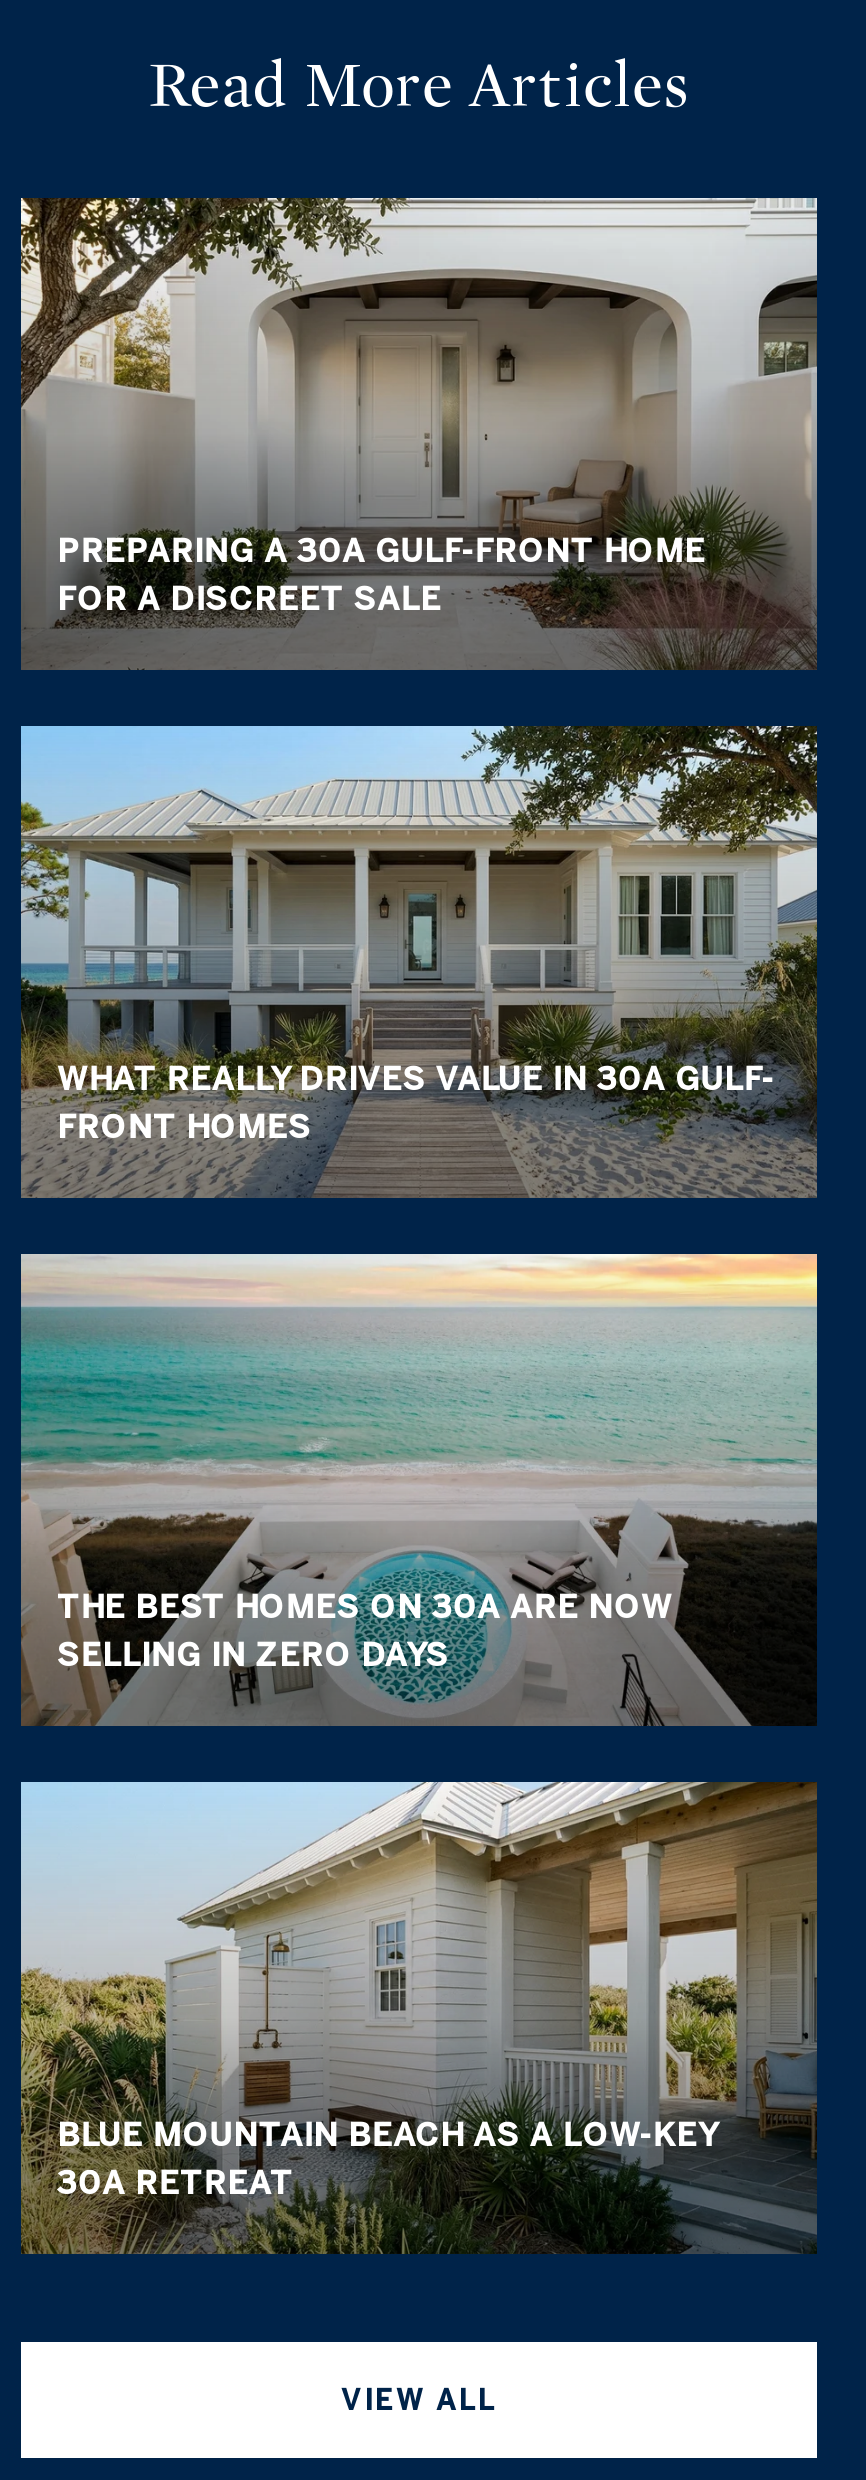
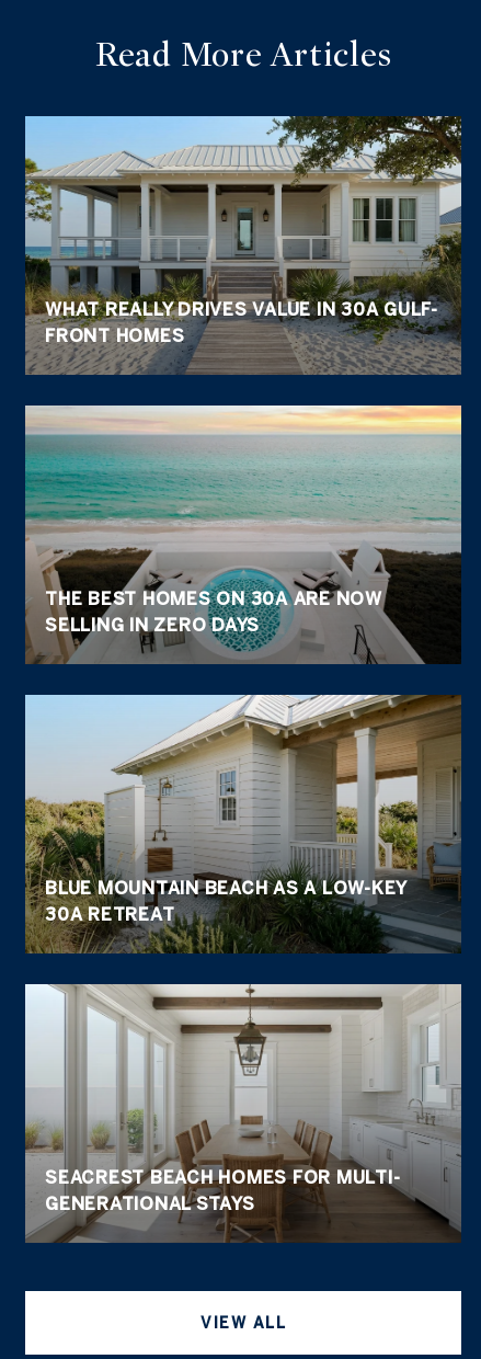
- [image]
- PREPARING A 30A GULF-FRONT HOME
- FOR A DISCREET SALE

moved up: [image] | WHAT REALLY DRIVES VALUE IN 30A GULF- | FRONT HOMES | THE BEST HOMES ON 30A ARE NOW | SELLING IN ZERO DAYS | BLUE MOUNTAIN BEACH AS A LOW-KEY | 30A RETREAT

+ [image]
+ SEACREST BEACH HOMES FOR MULTI-
+ GENERATIONAL STAYS
